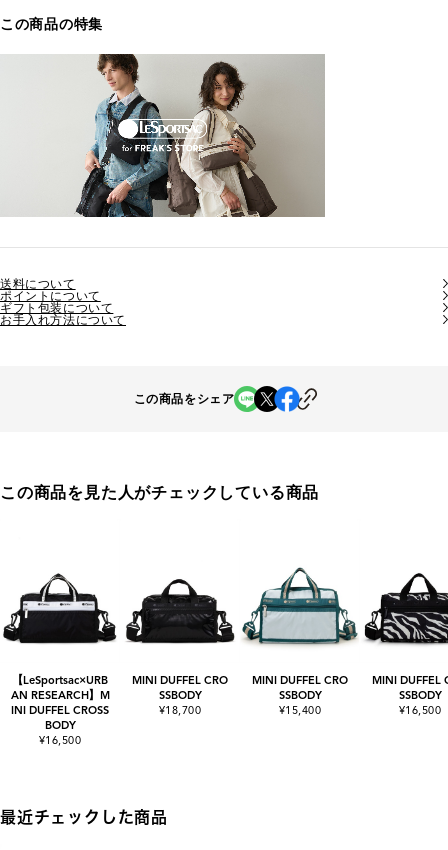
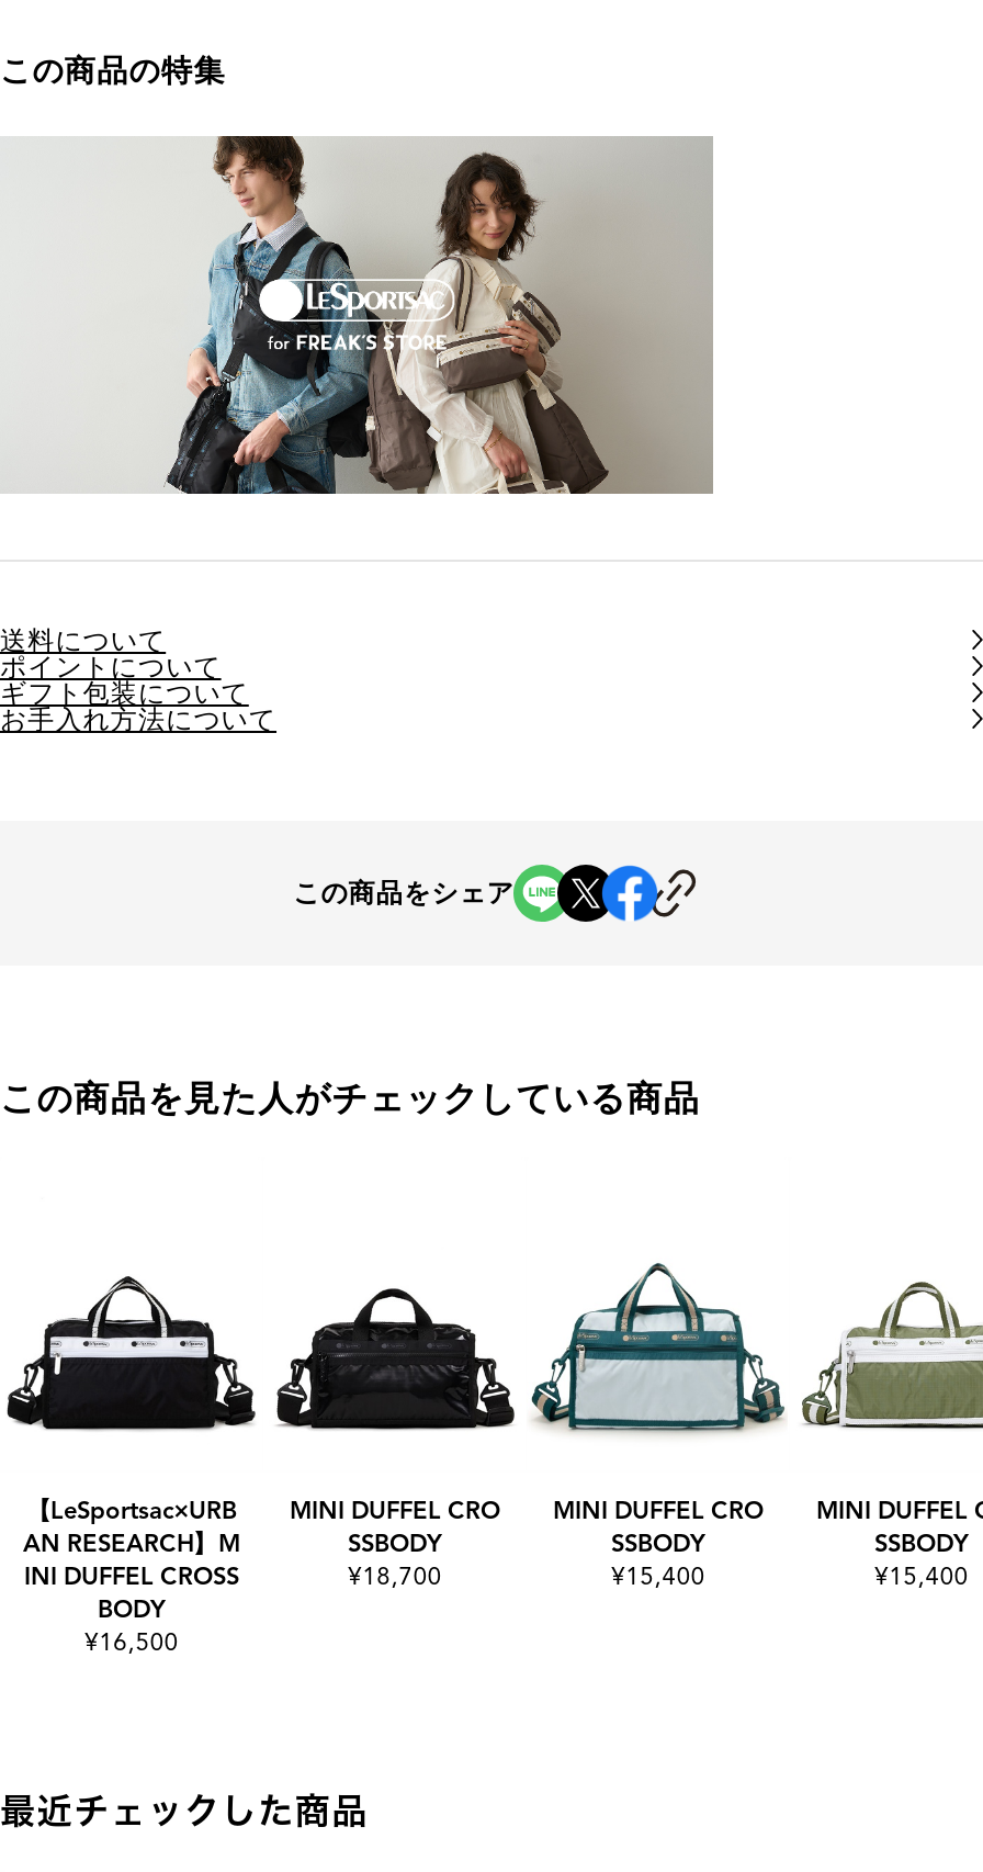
- [image]
+ [image]

- ¥16,500
+ ¥15,400
